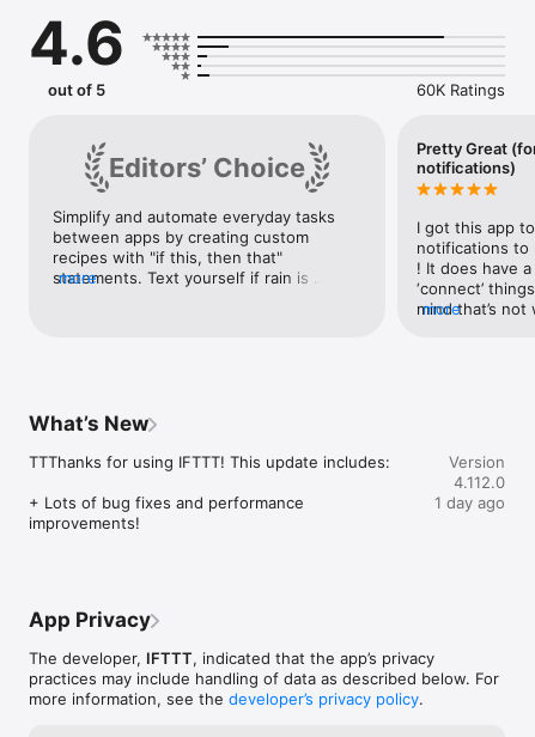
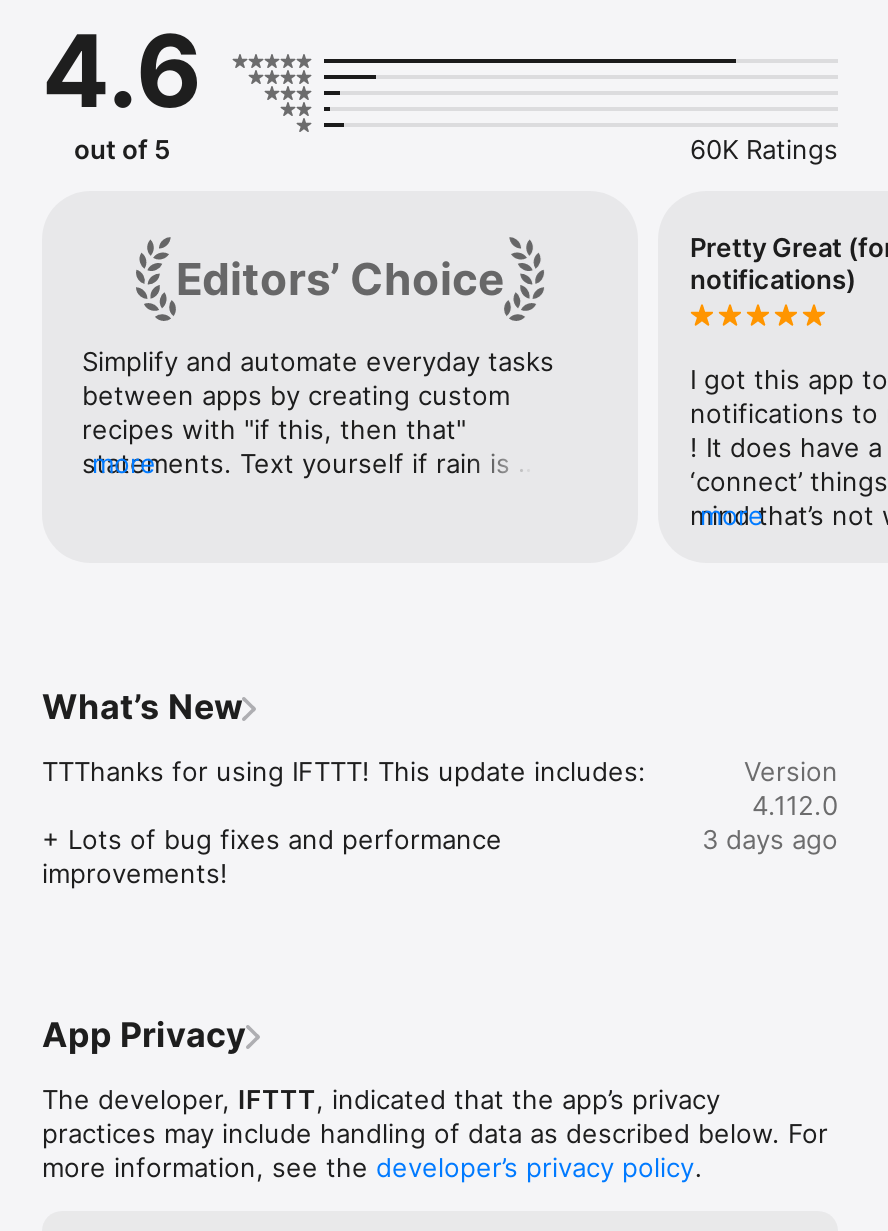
- 1 day ago
+ 3 days ago
